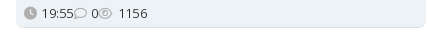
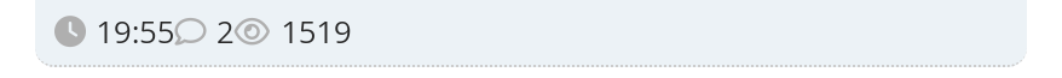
- 0
+ 2

- 1156
+ 1519
